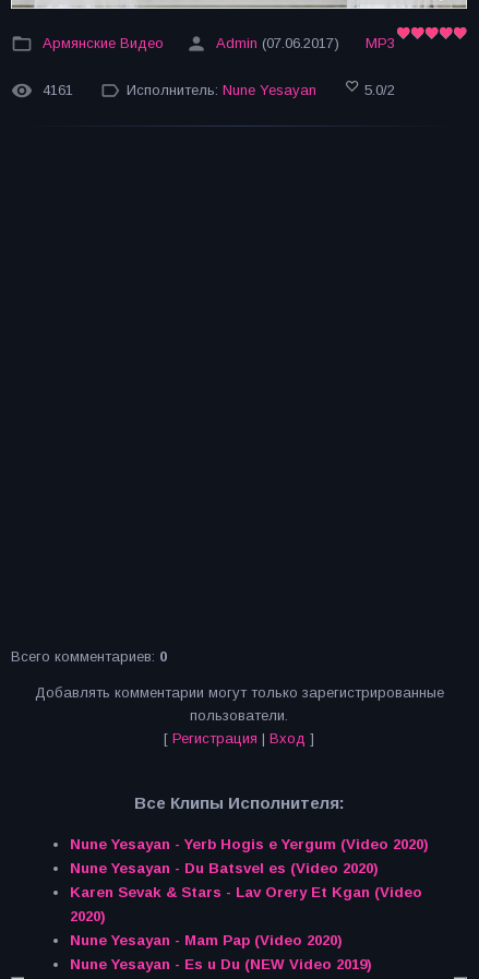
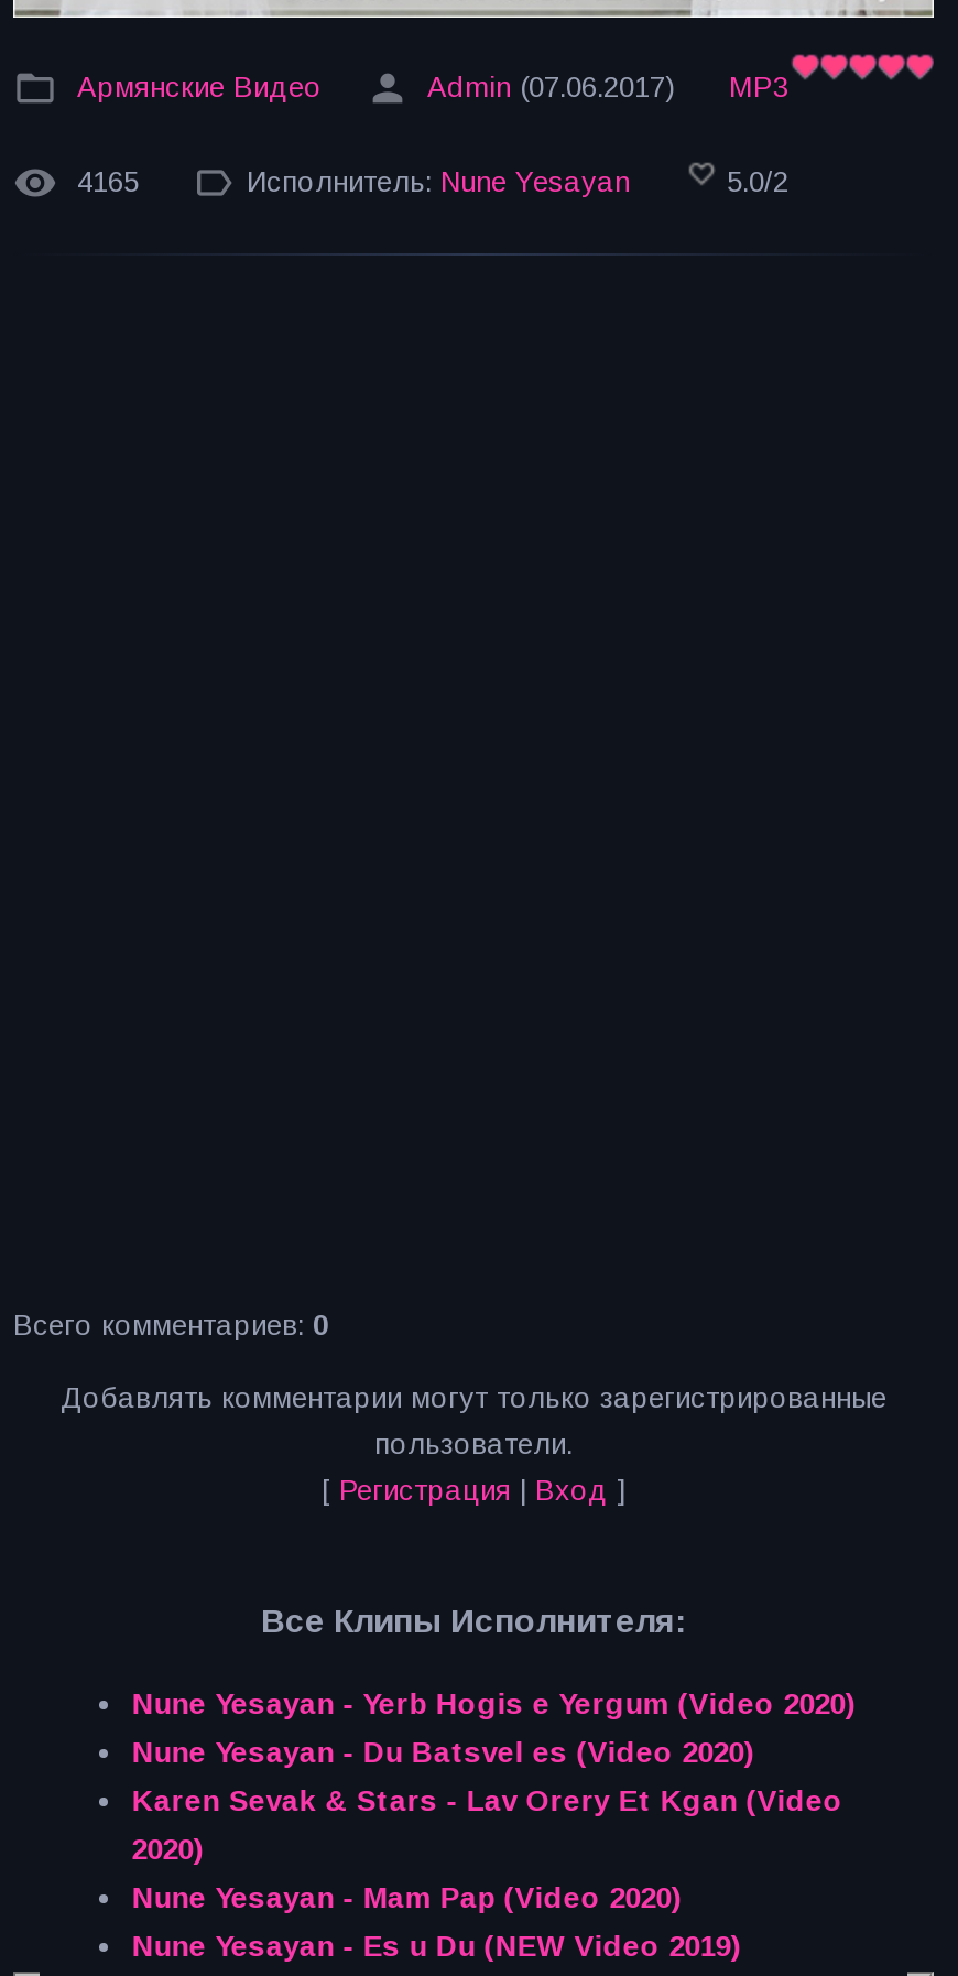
- 4161
+ 4165
